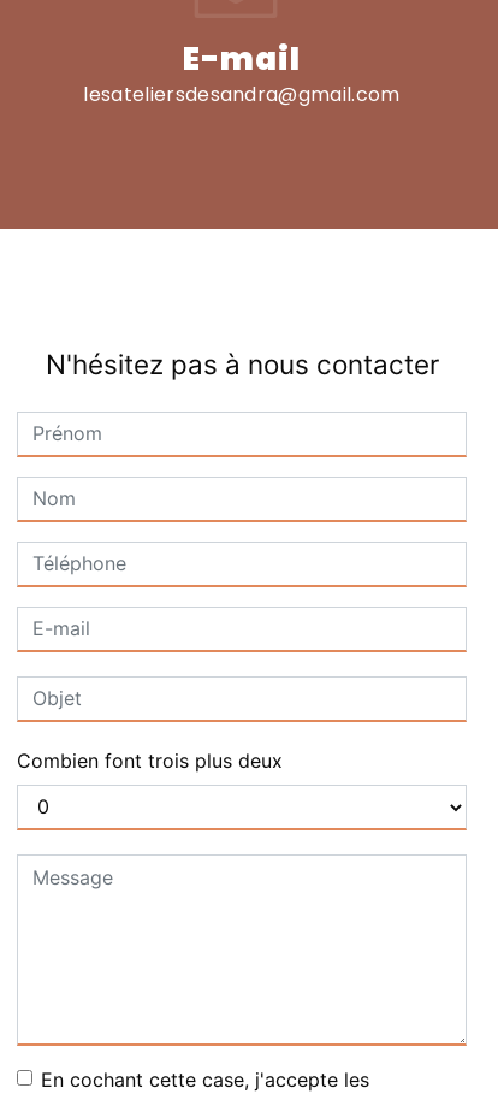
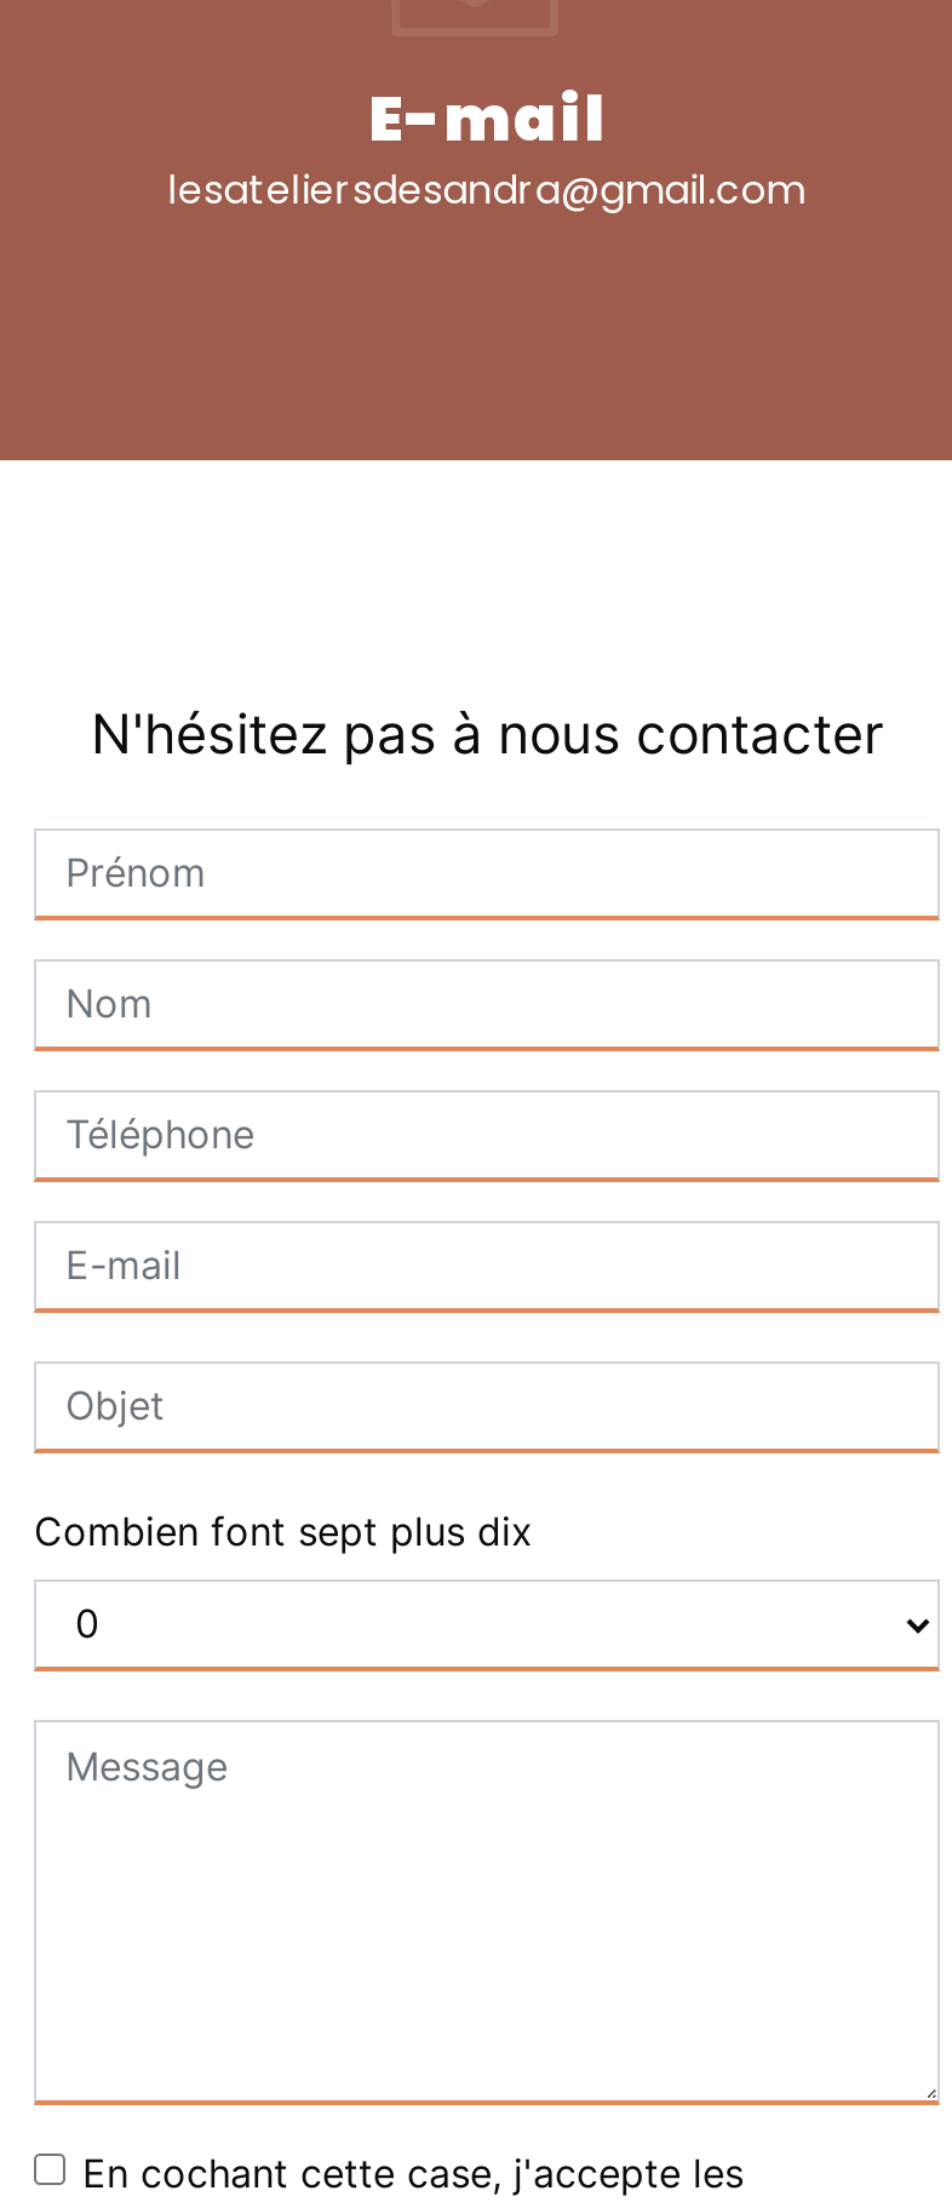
- Combien font trois plus deux
+ Combien font sept plus dix
